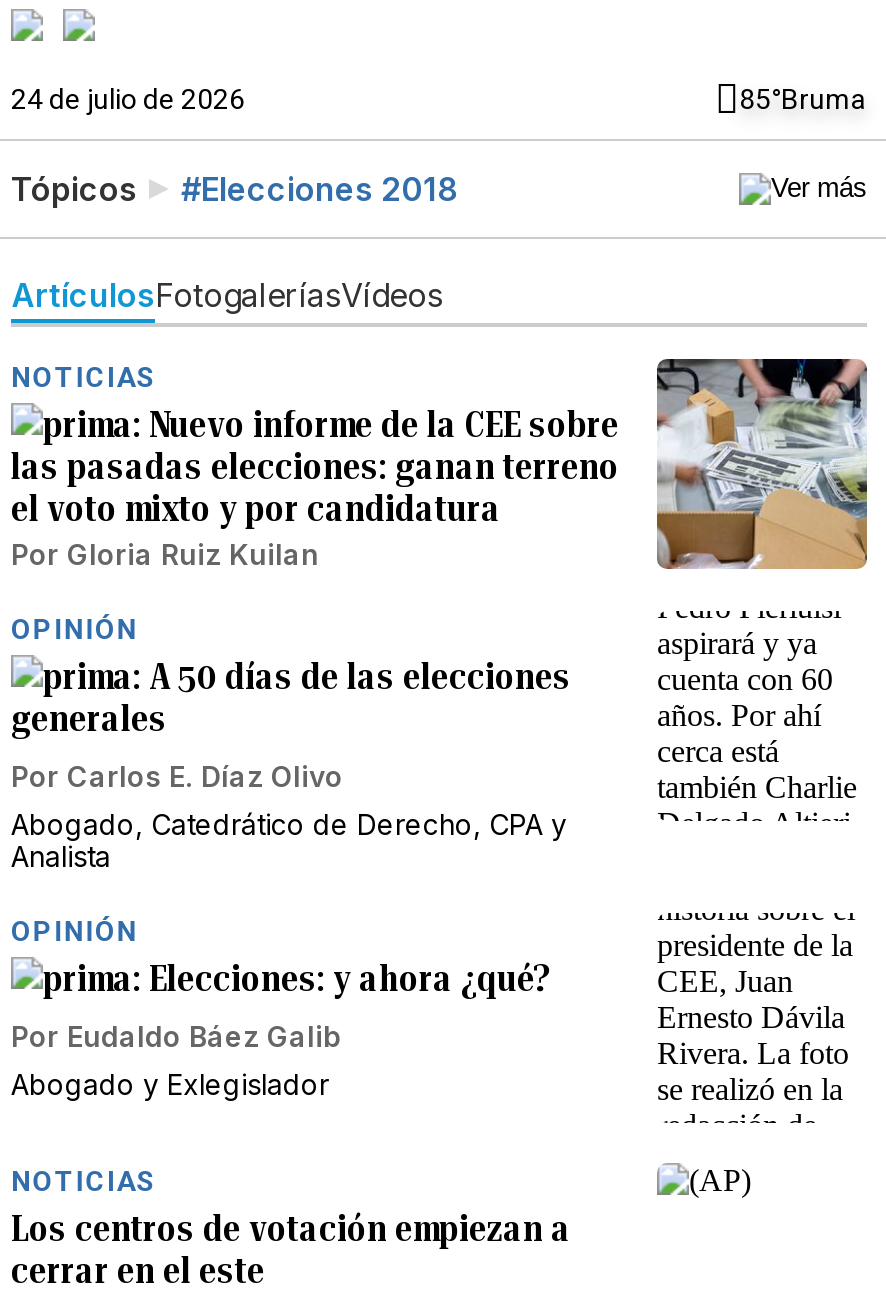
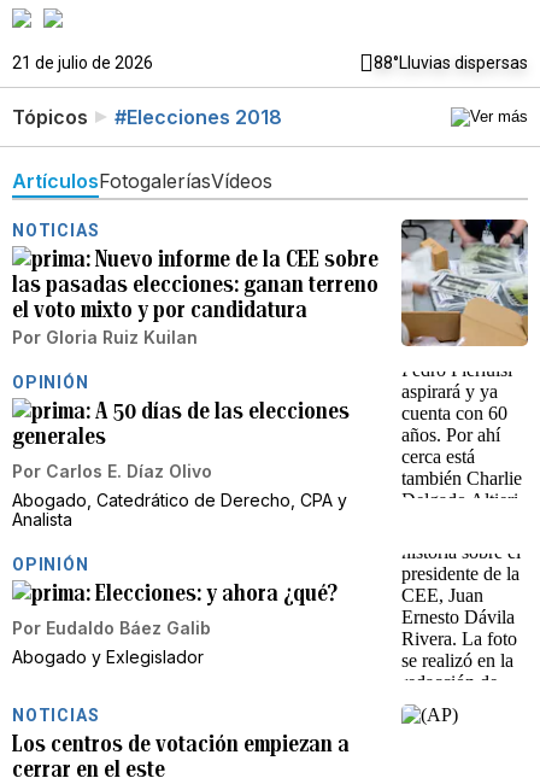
- 24 de julio de 2026
- 85°Bruma
+ 21 de julio de 2026
+ 88°Lluvias dispersas
